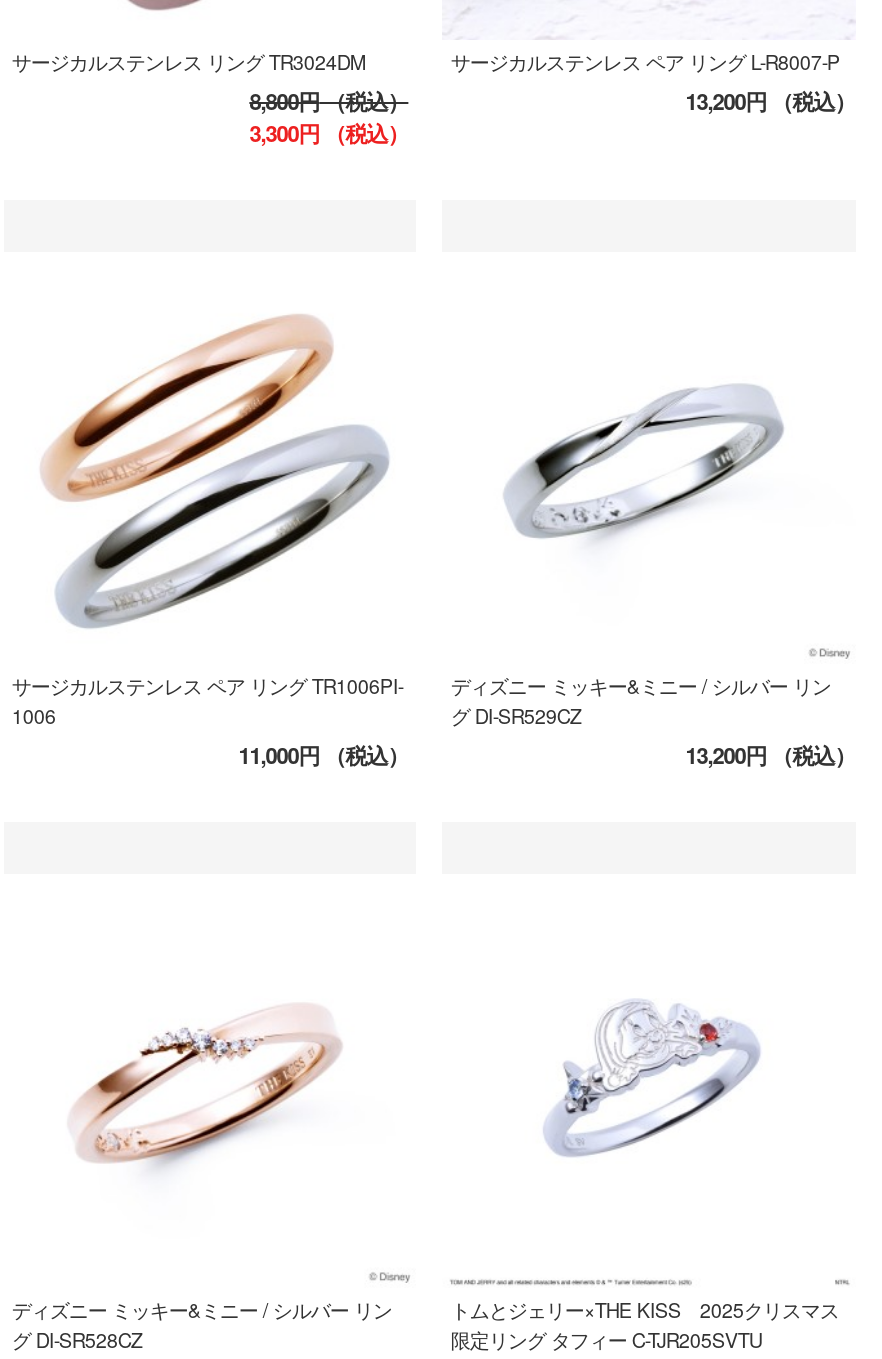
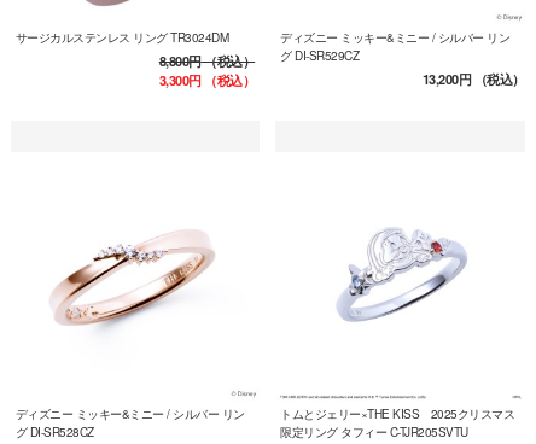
- サージカルステンレス ペア リング L-R8007-P
- 13,200円（税込）

- [image]
- サージカルステンレス ペア リング TR1006PI-
- 1006
- 11,000円（税込）

- [image]
